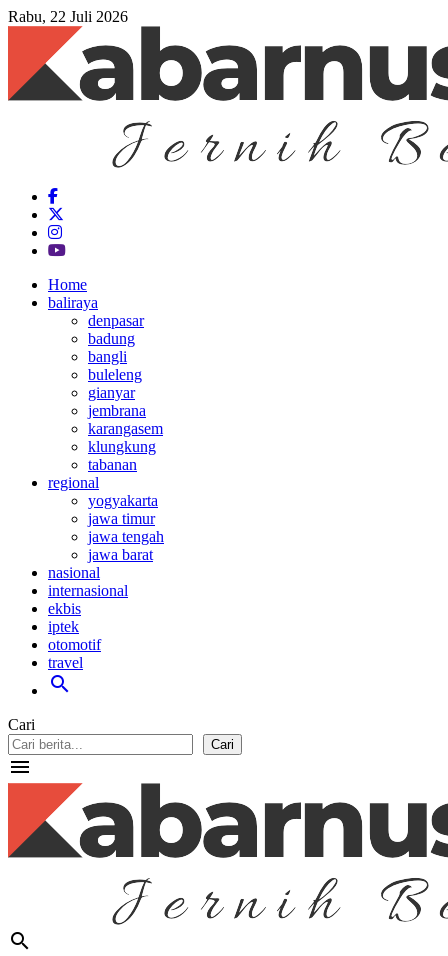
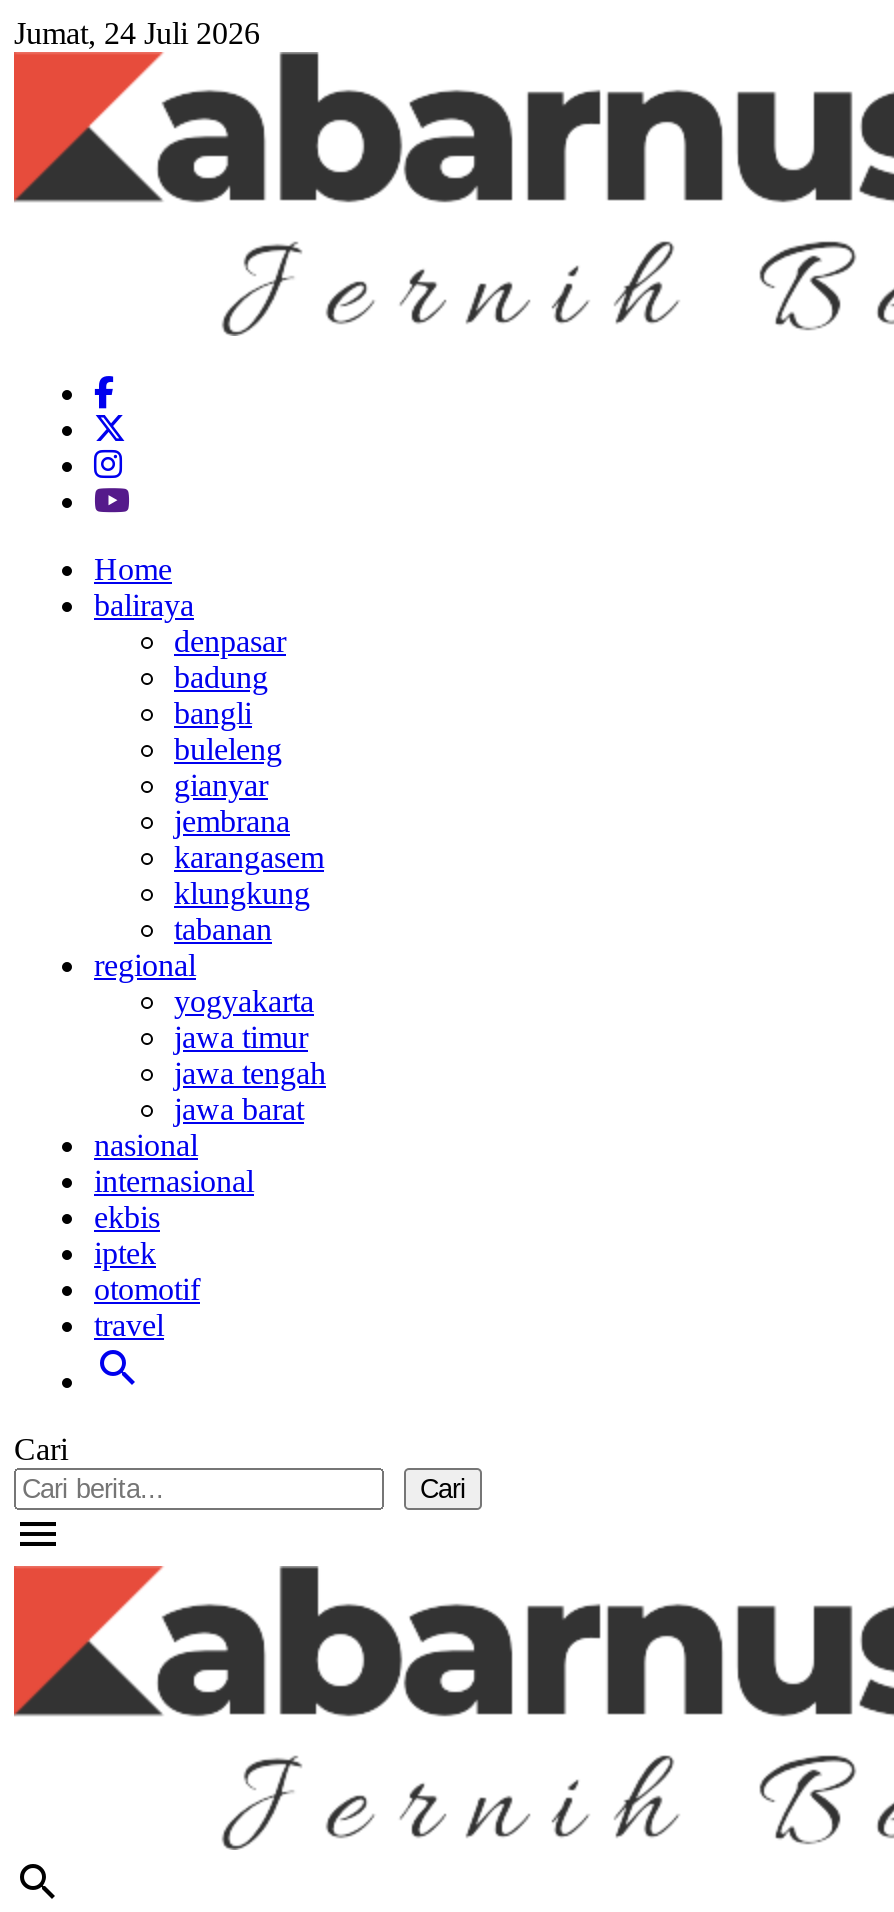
- Rabu, 22 Juli 2026
+ Jumat, 24 Juli 2026
